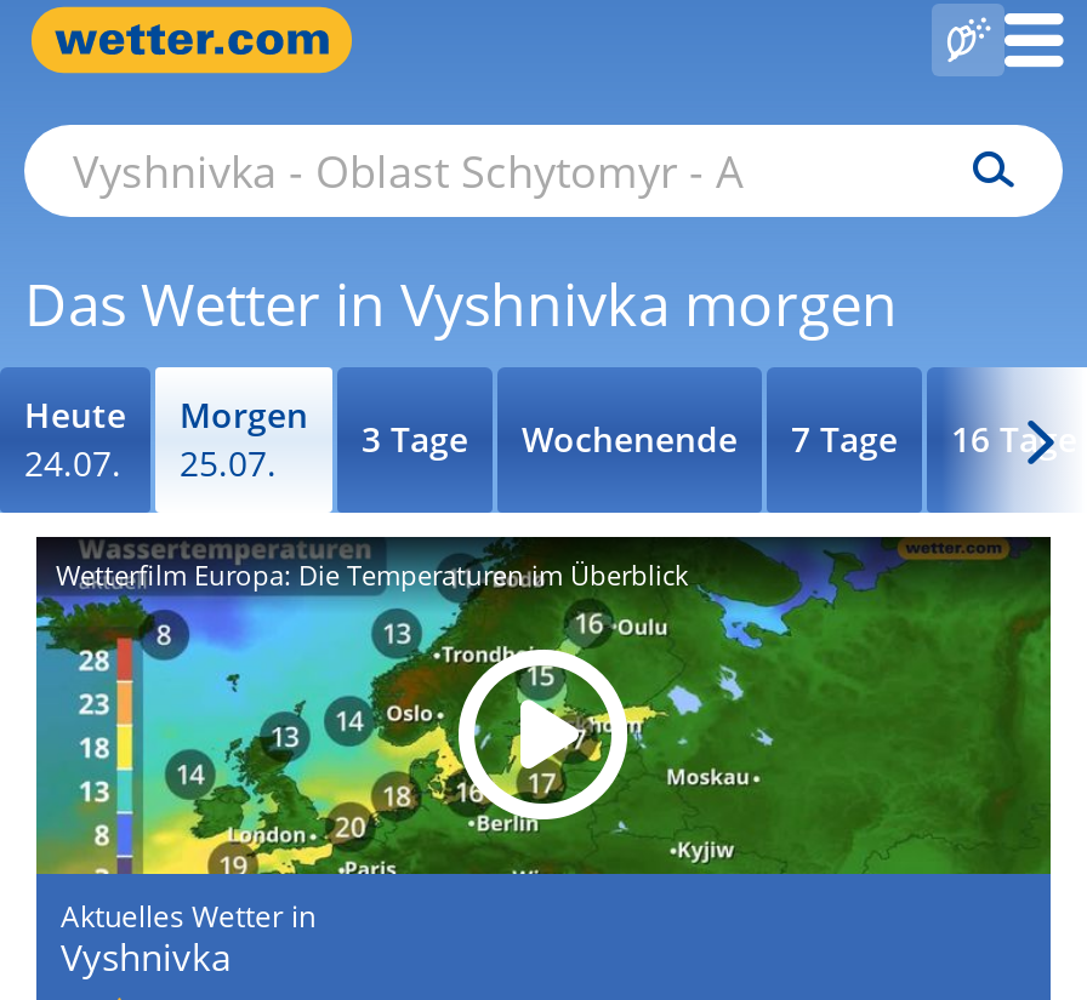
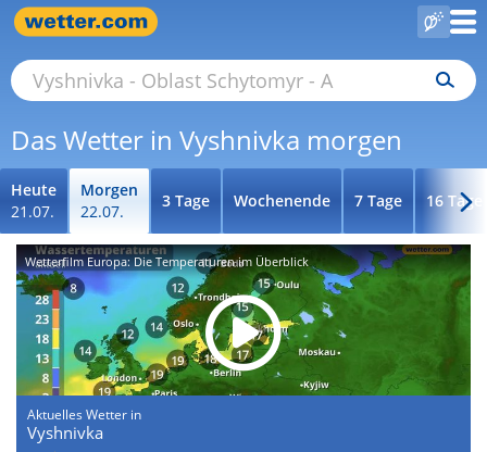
- 24.07.
+ 21.07.

- 25.07.
+ 22.07.
